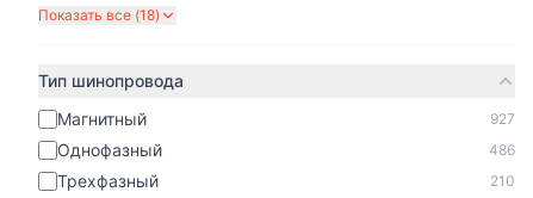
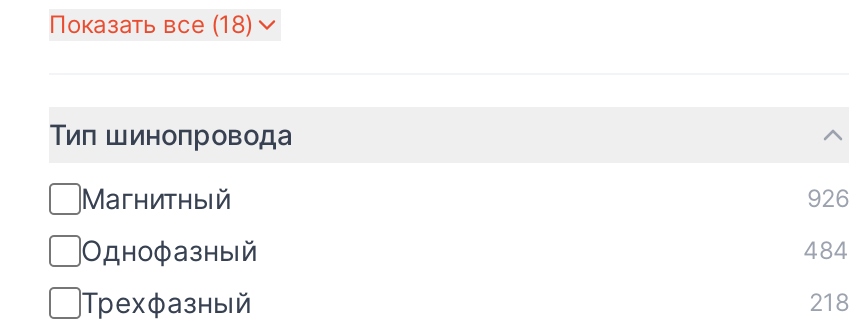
- 927
+ 926

- 486
+ 484

- 210
+ 218
